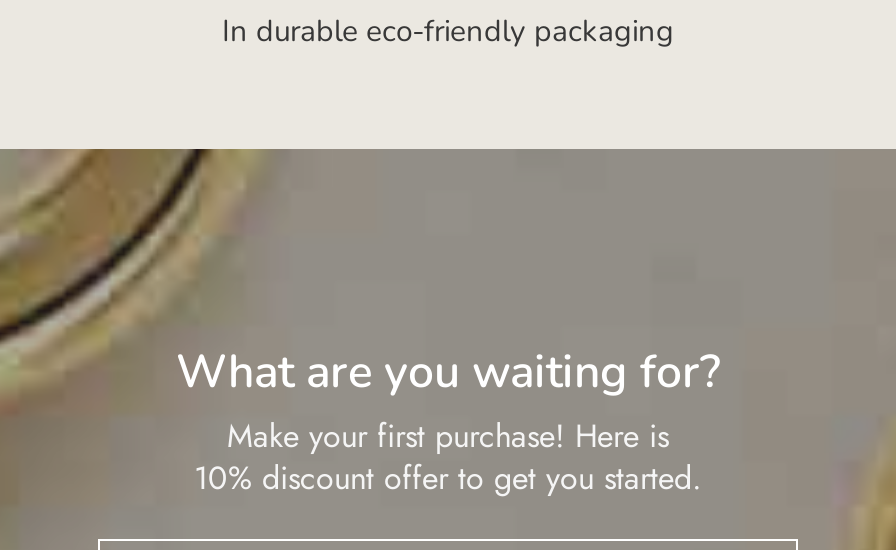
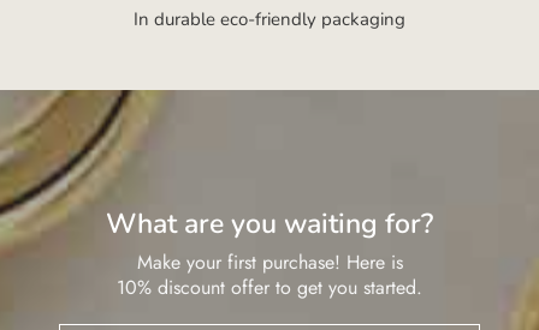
- [image]
+ [image]
